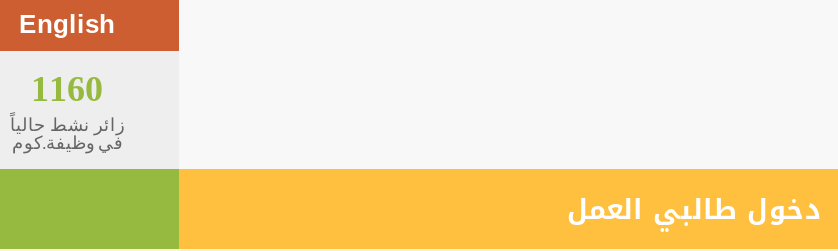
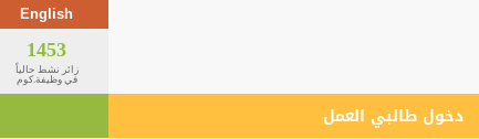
- 1160
+ 1453
